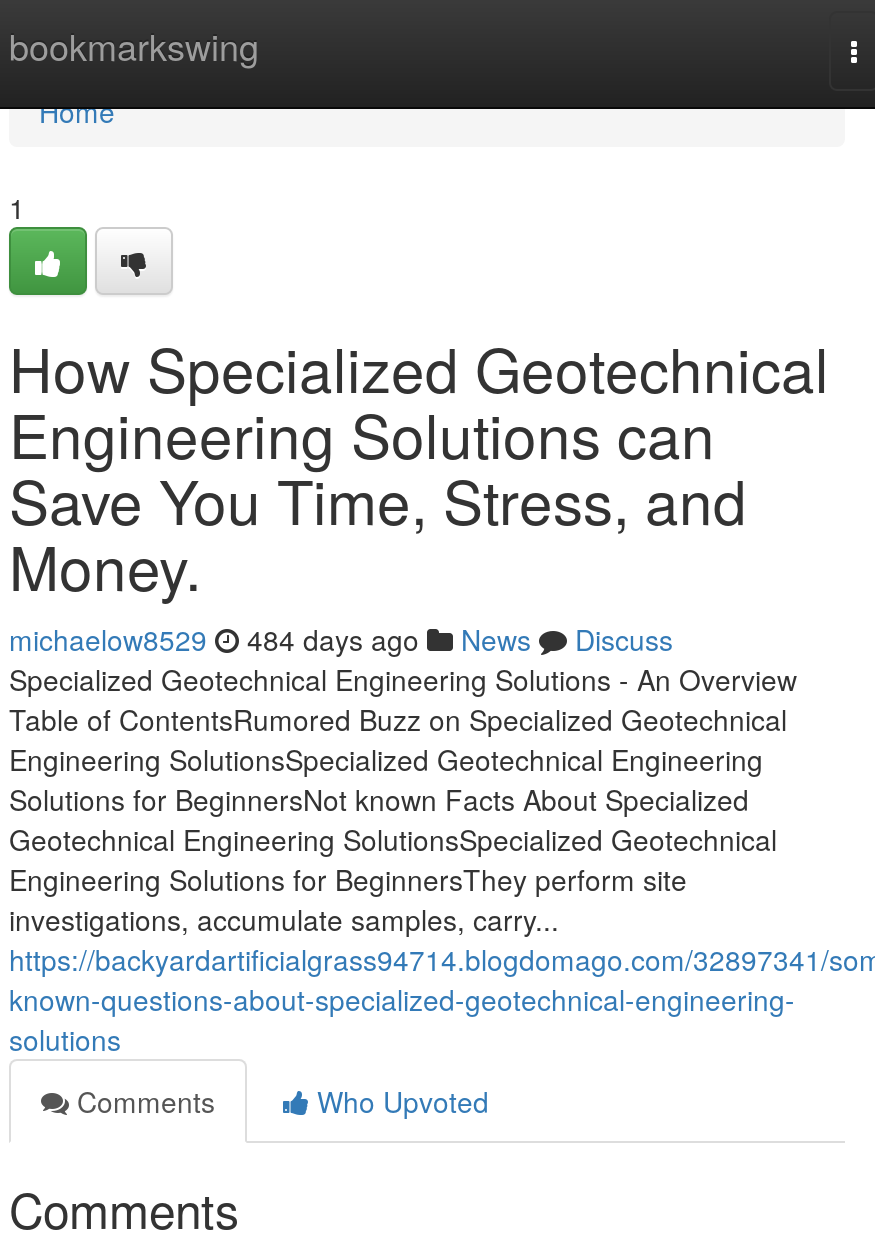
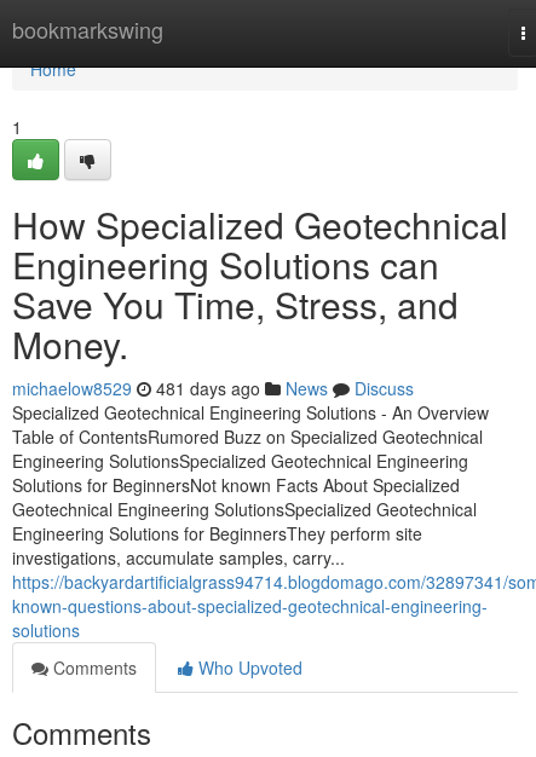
- michaelow8529 484 days ago News Discuss
+ michaelow8529 481 days ago News Discuss
